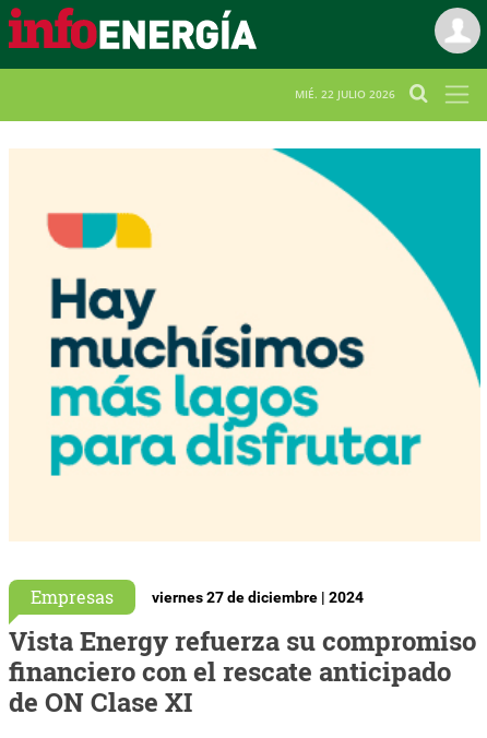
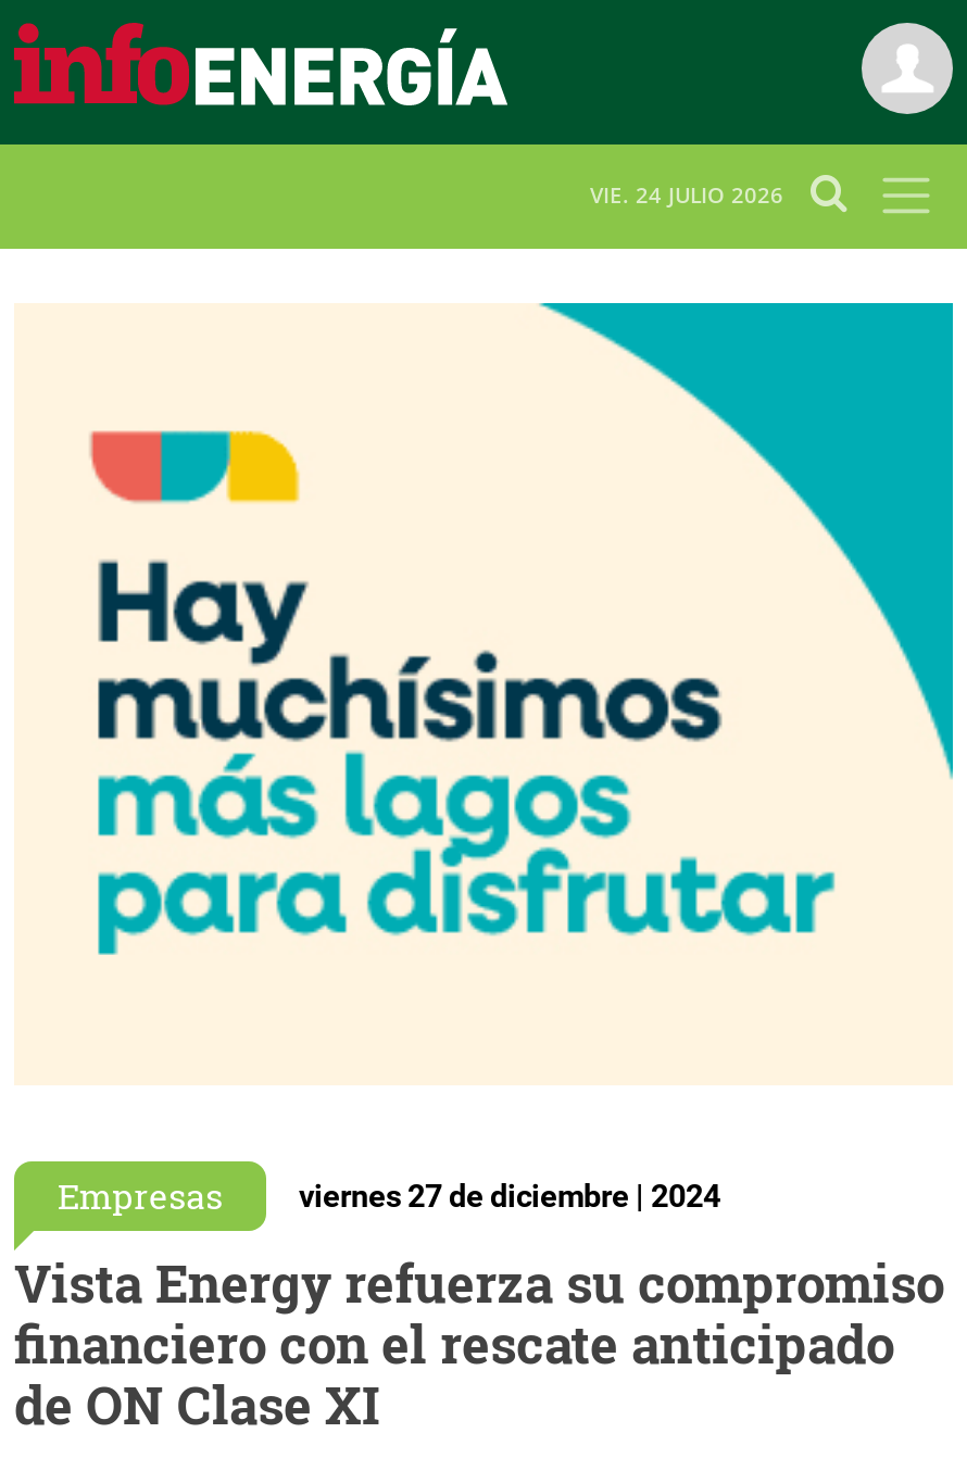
- MIÉ. 22 JULIO 2026
+ VIE. 24 JULIO 2026
